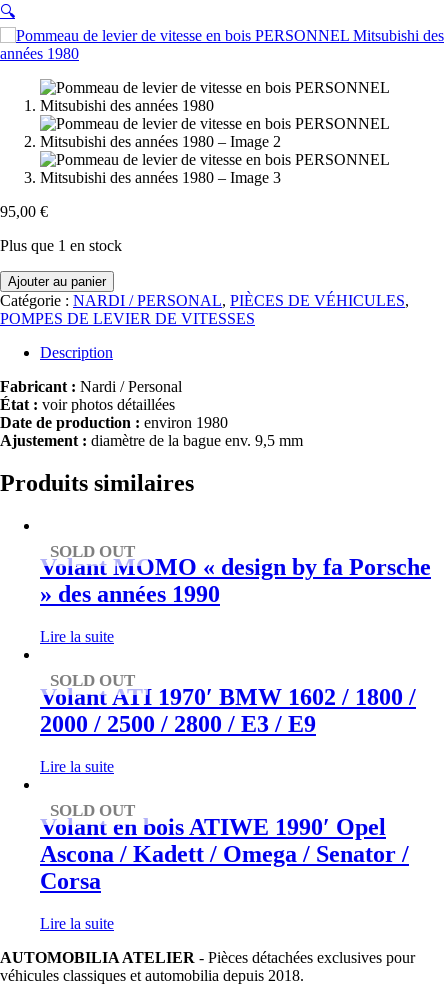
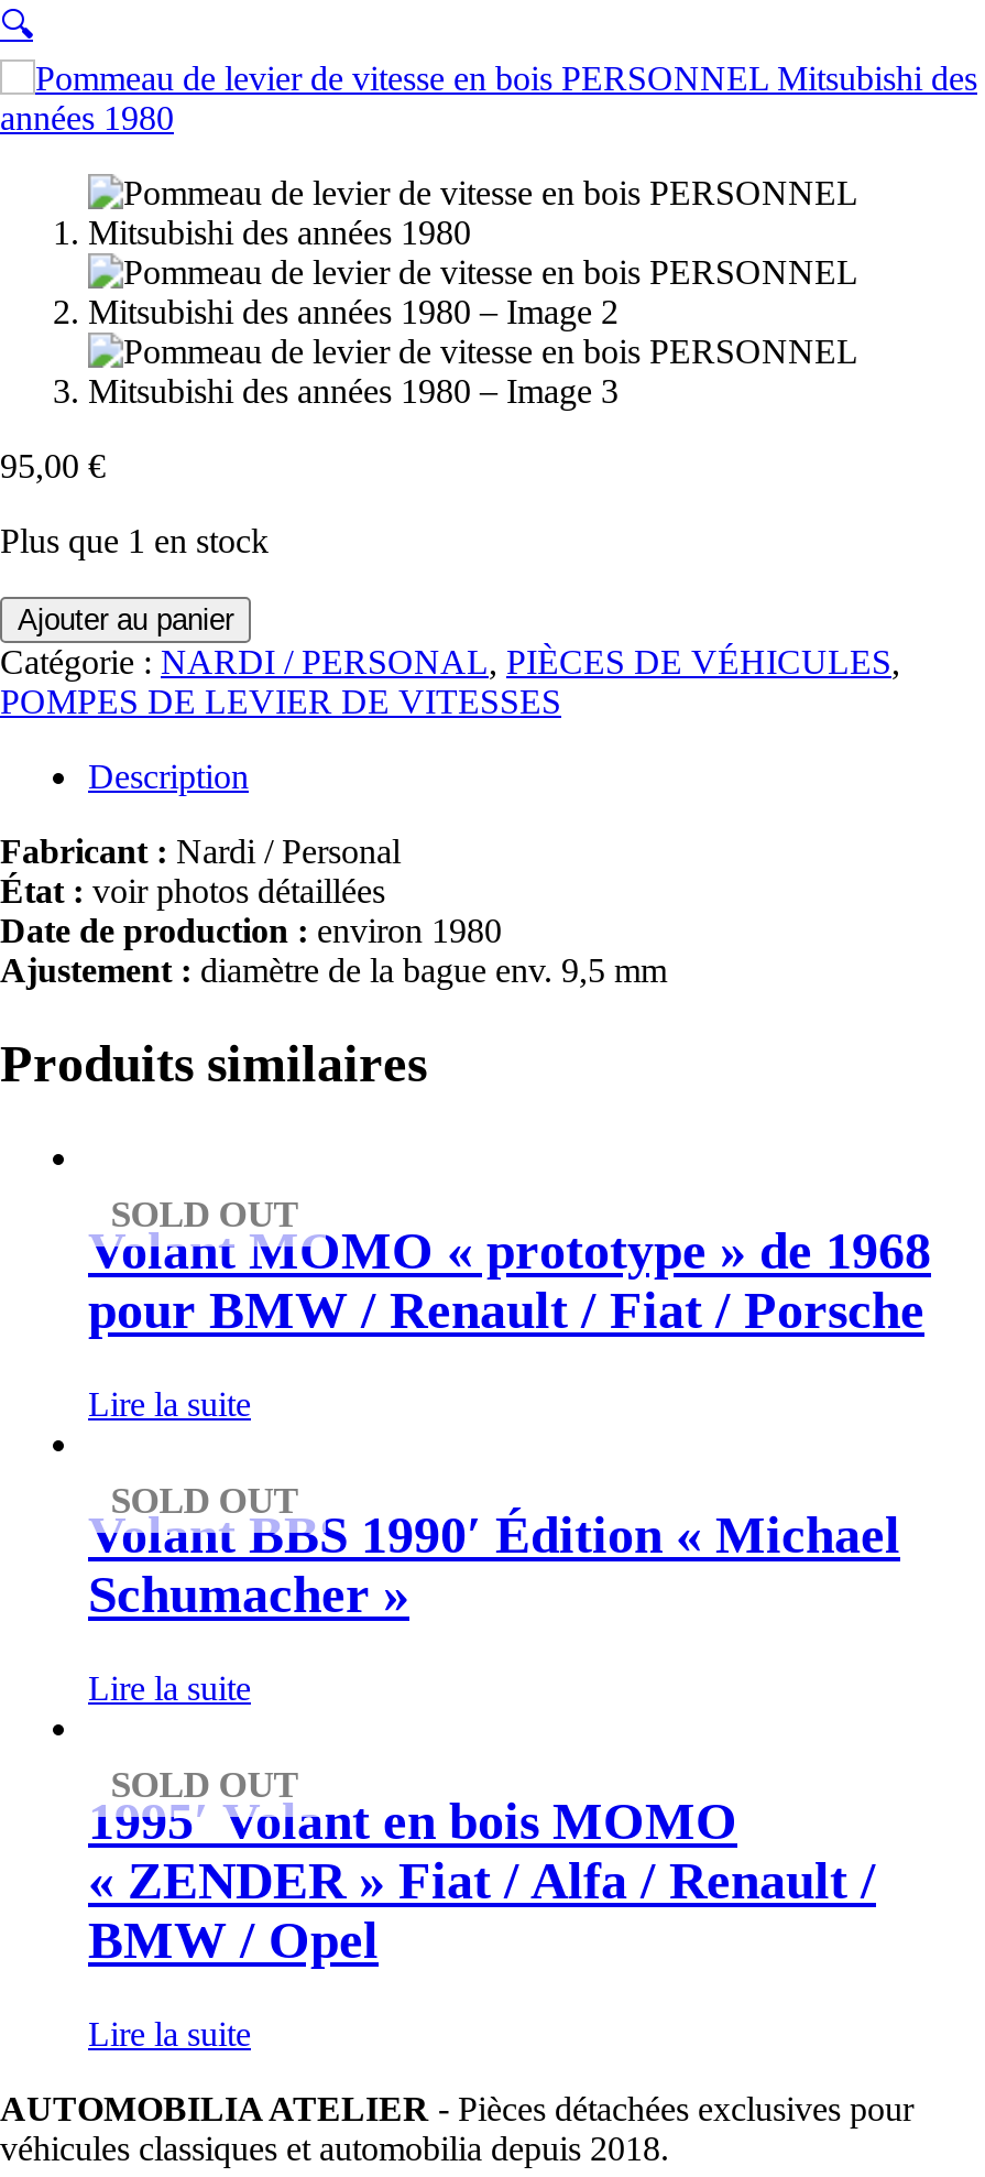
- Volant MOMO « design by fa Porsche
- » des années 1990
+ Volant MOMO « prototype » de 1968
+ pour BMW / Renault / Fiat / Porsche

- Volant ATI 1970′ BMW 1602 / 1800 /
- 2000 / 2500 / 2800 / E3 / E9
+ Volant BBS 1990′ Édition « Michael
+ Schumacher »

- Volant en bois ATIWE 1990′ Opel
- Ascona / Kadett / Omega / Senator /
- Corsa
+ 1995′ Volant en bois MOMO
+ « ZENDER » Fiat / Alfa / Renault /
+ BMW / Opel
